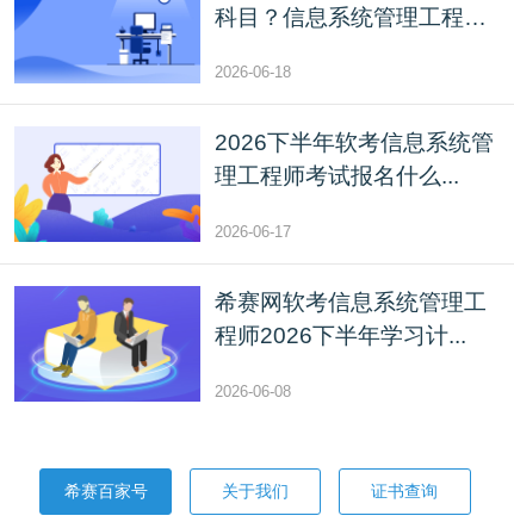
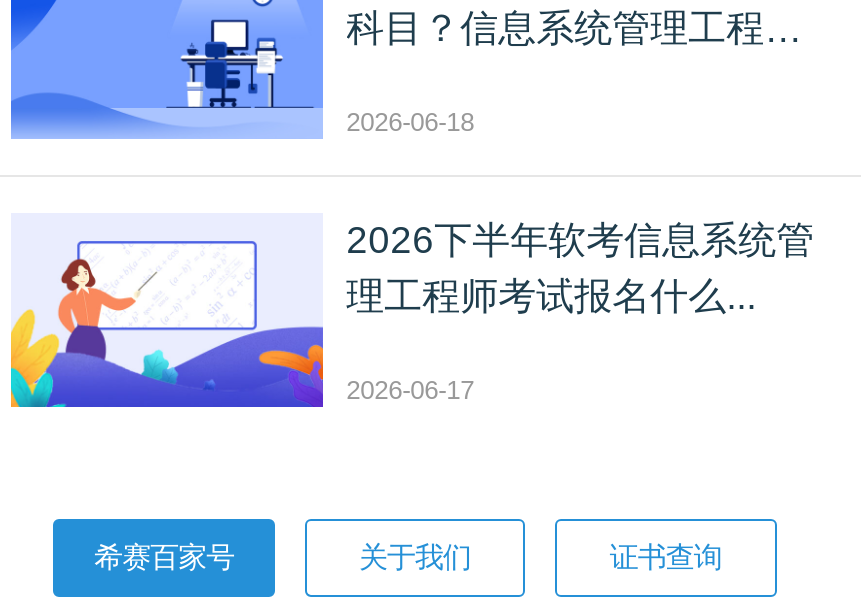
- [image]
- 希赛网软考信息系统管理工
- 程师2026下半年学习计...
- 2026-06-08
